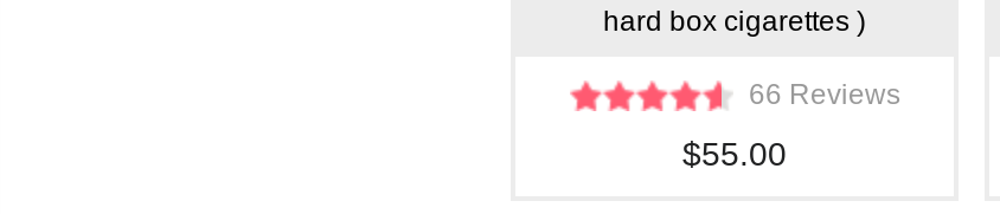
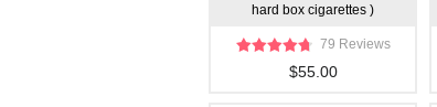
- 66 Reviews
+ 79 Reviews
